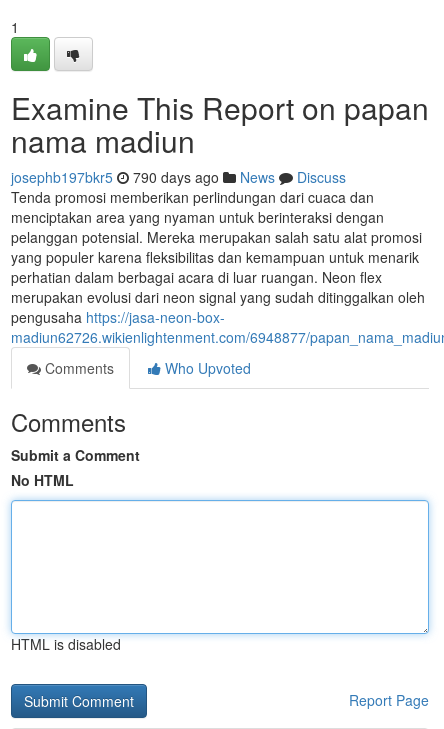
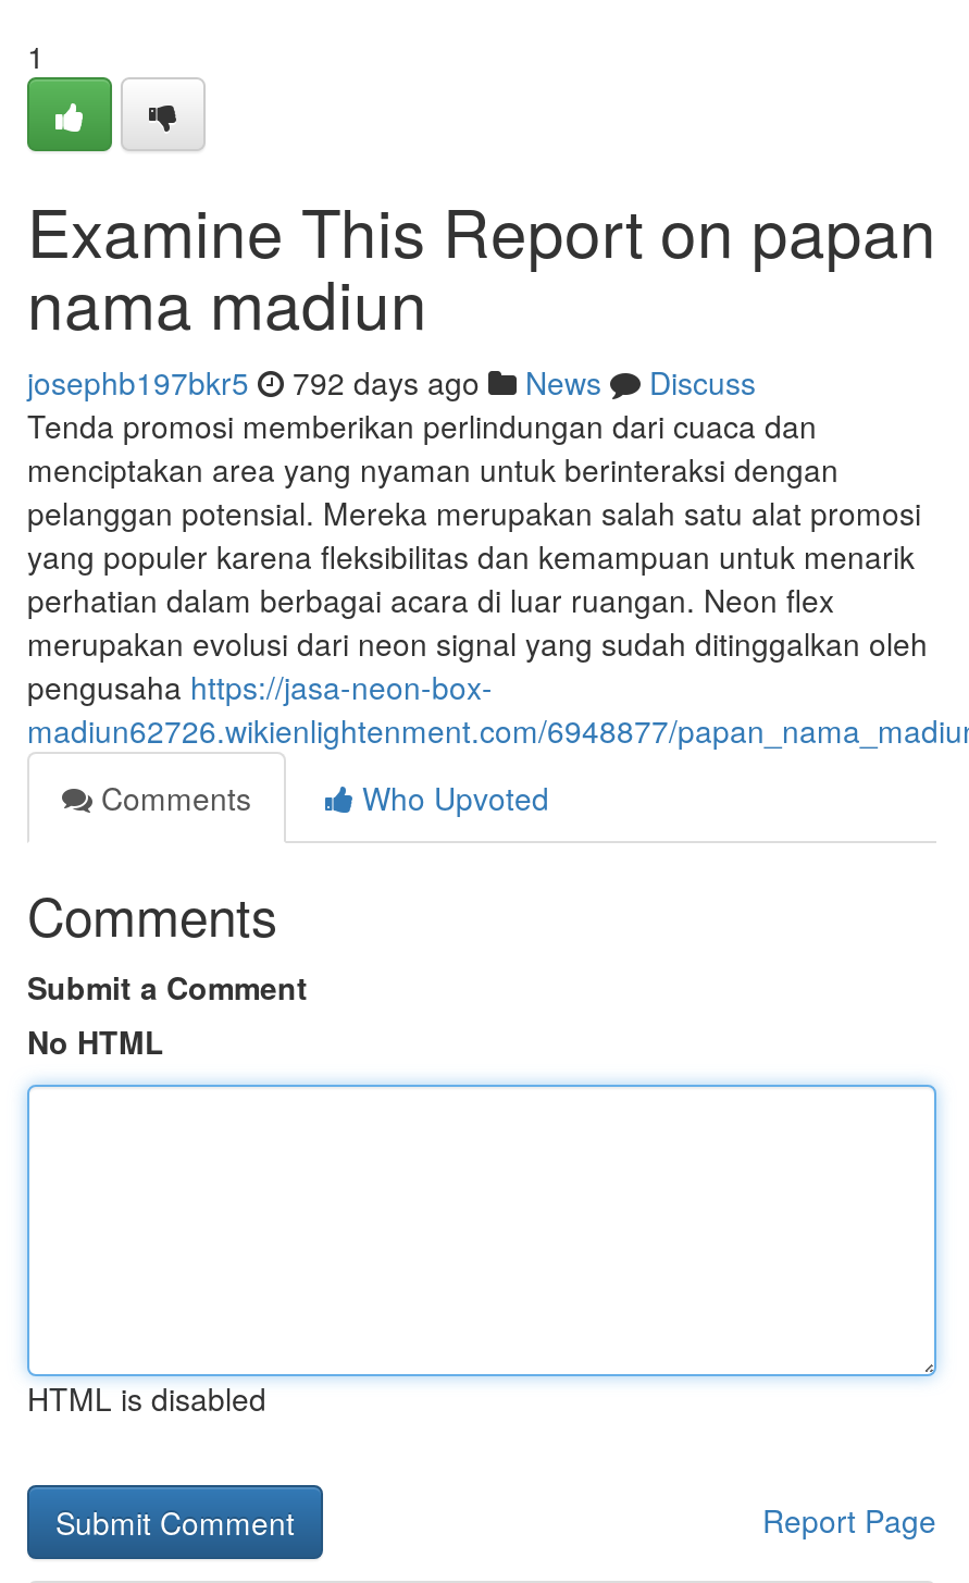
- josephb197bkr5 790 days ago News Discuss
+ josephb197bkr5 792 days ago News Discuss
